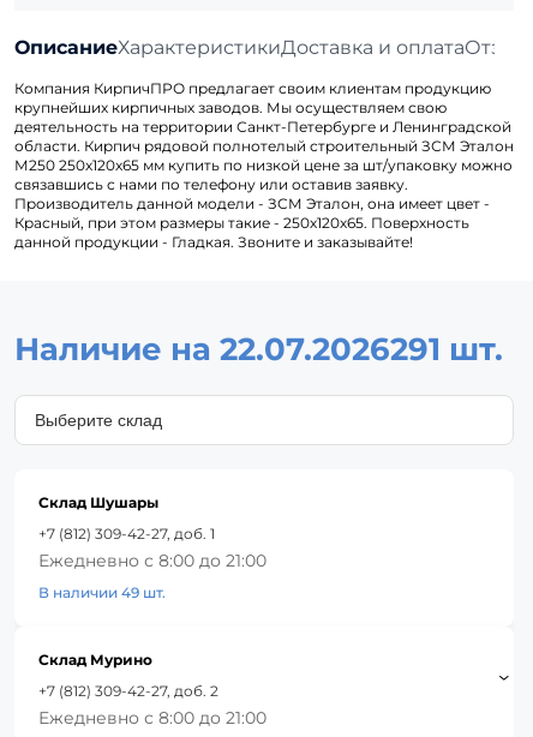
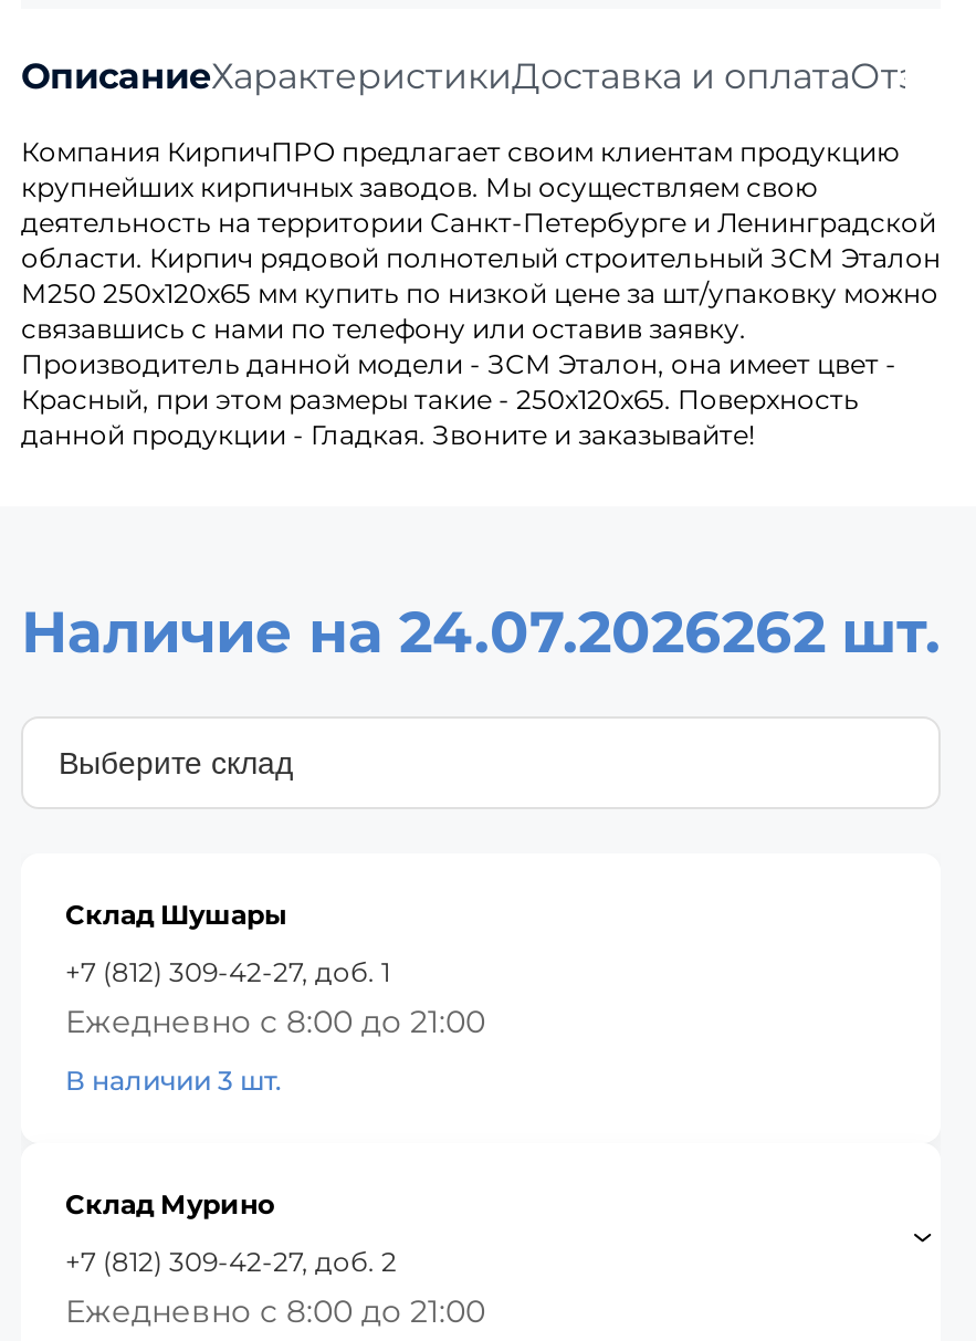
- Наличие на 22.07.2026291 шт.
+ Наличие на 24.07.2026262 шт.

- В наличии 49 шт.
+ В наличии 3 шт.
